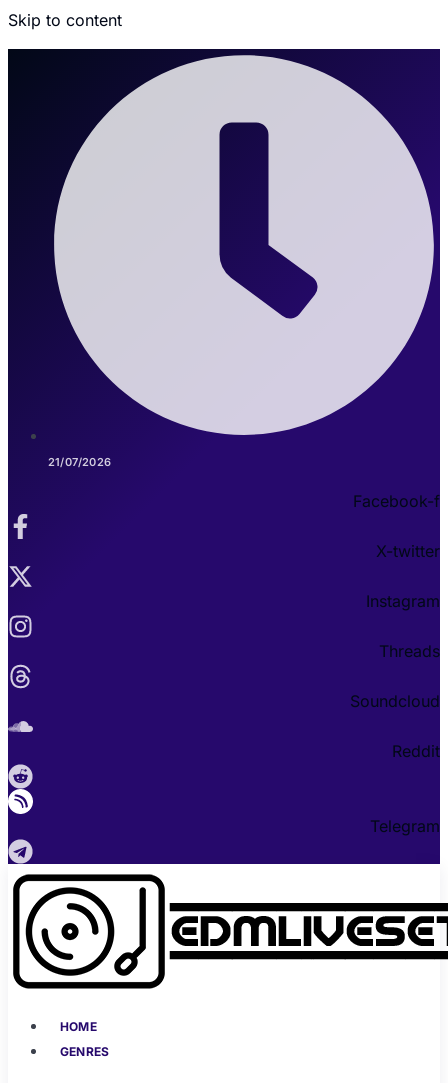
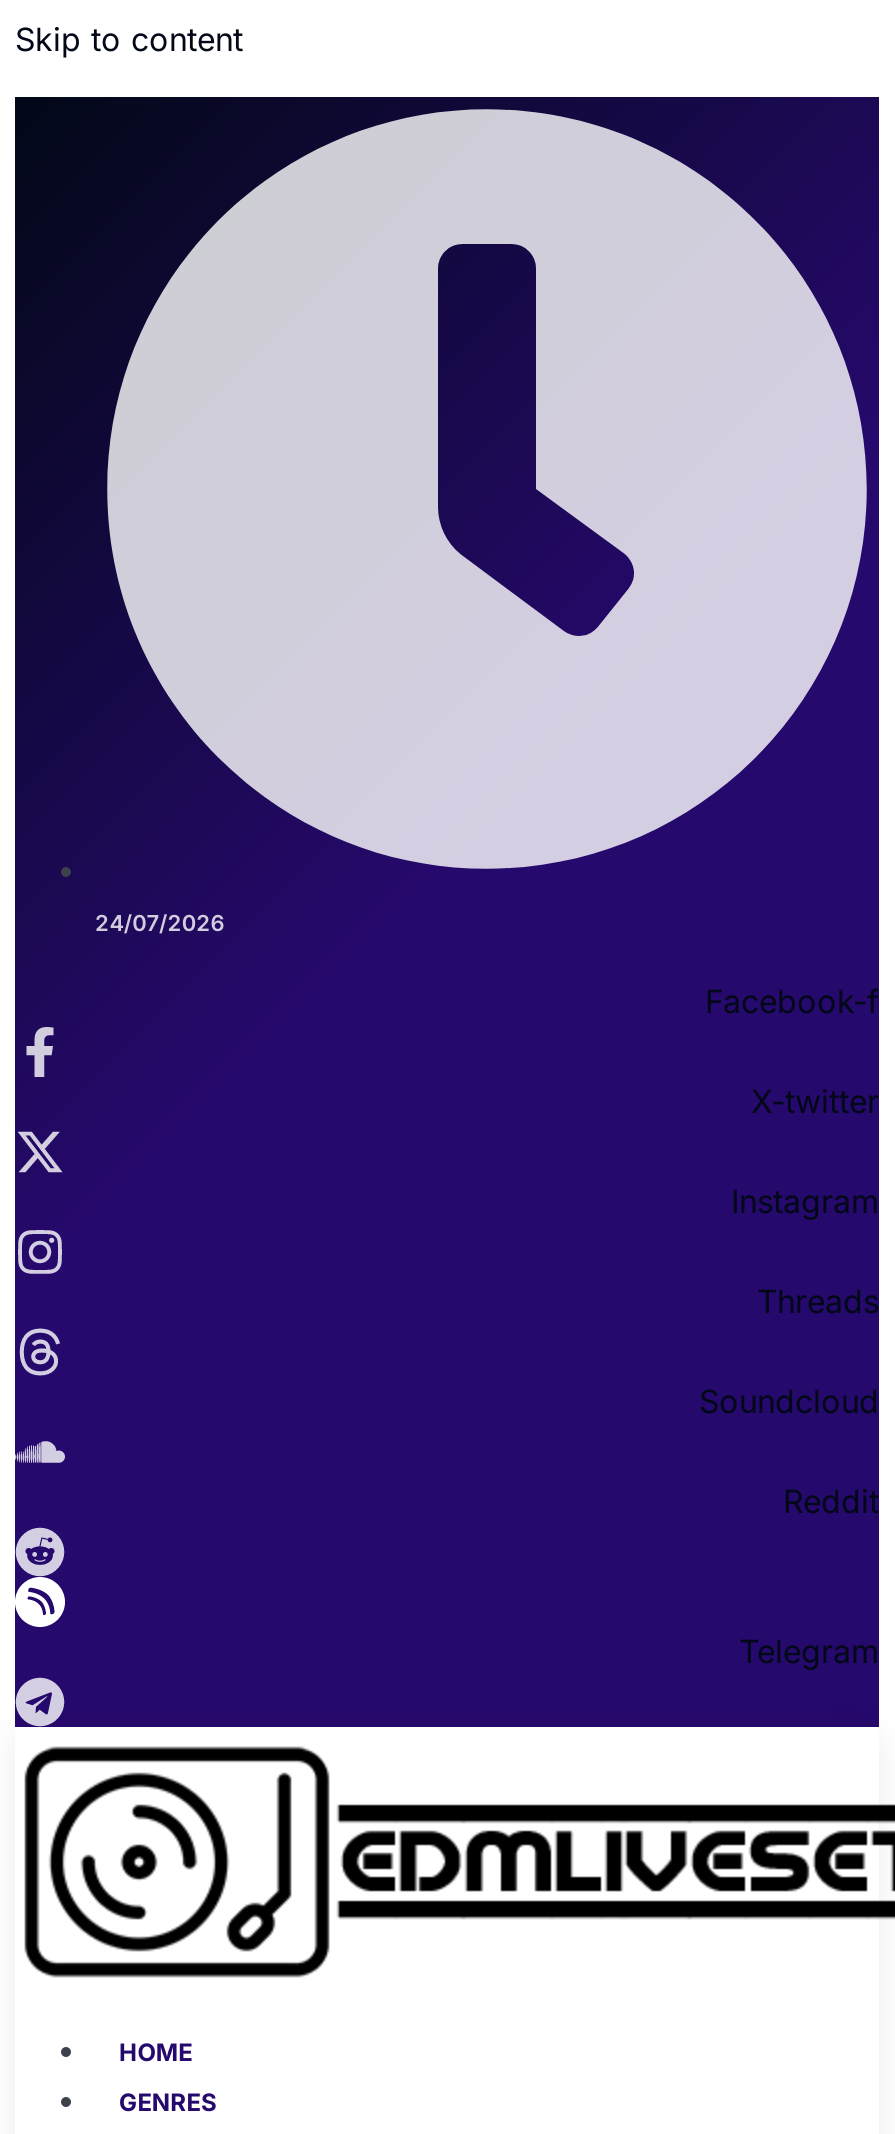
- 21/07/2026
+ 24/07/2026
